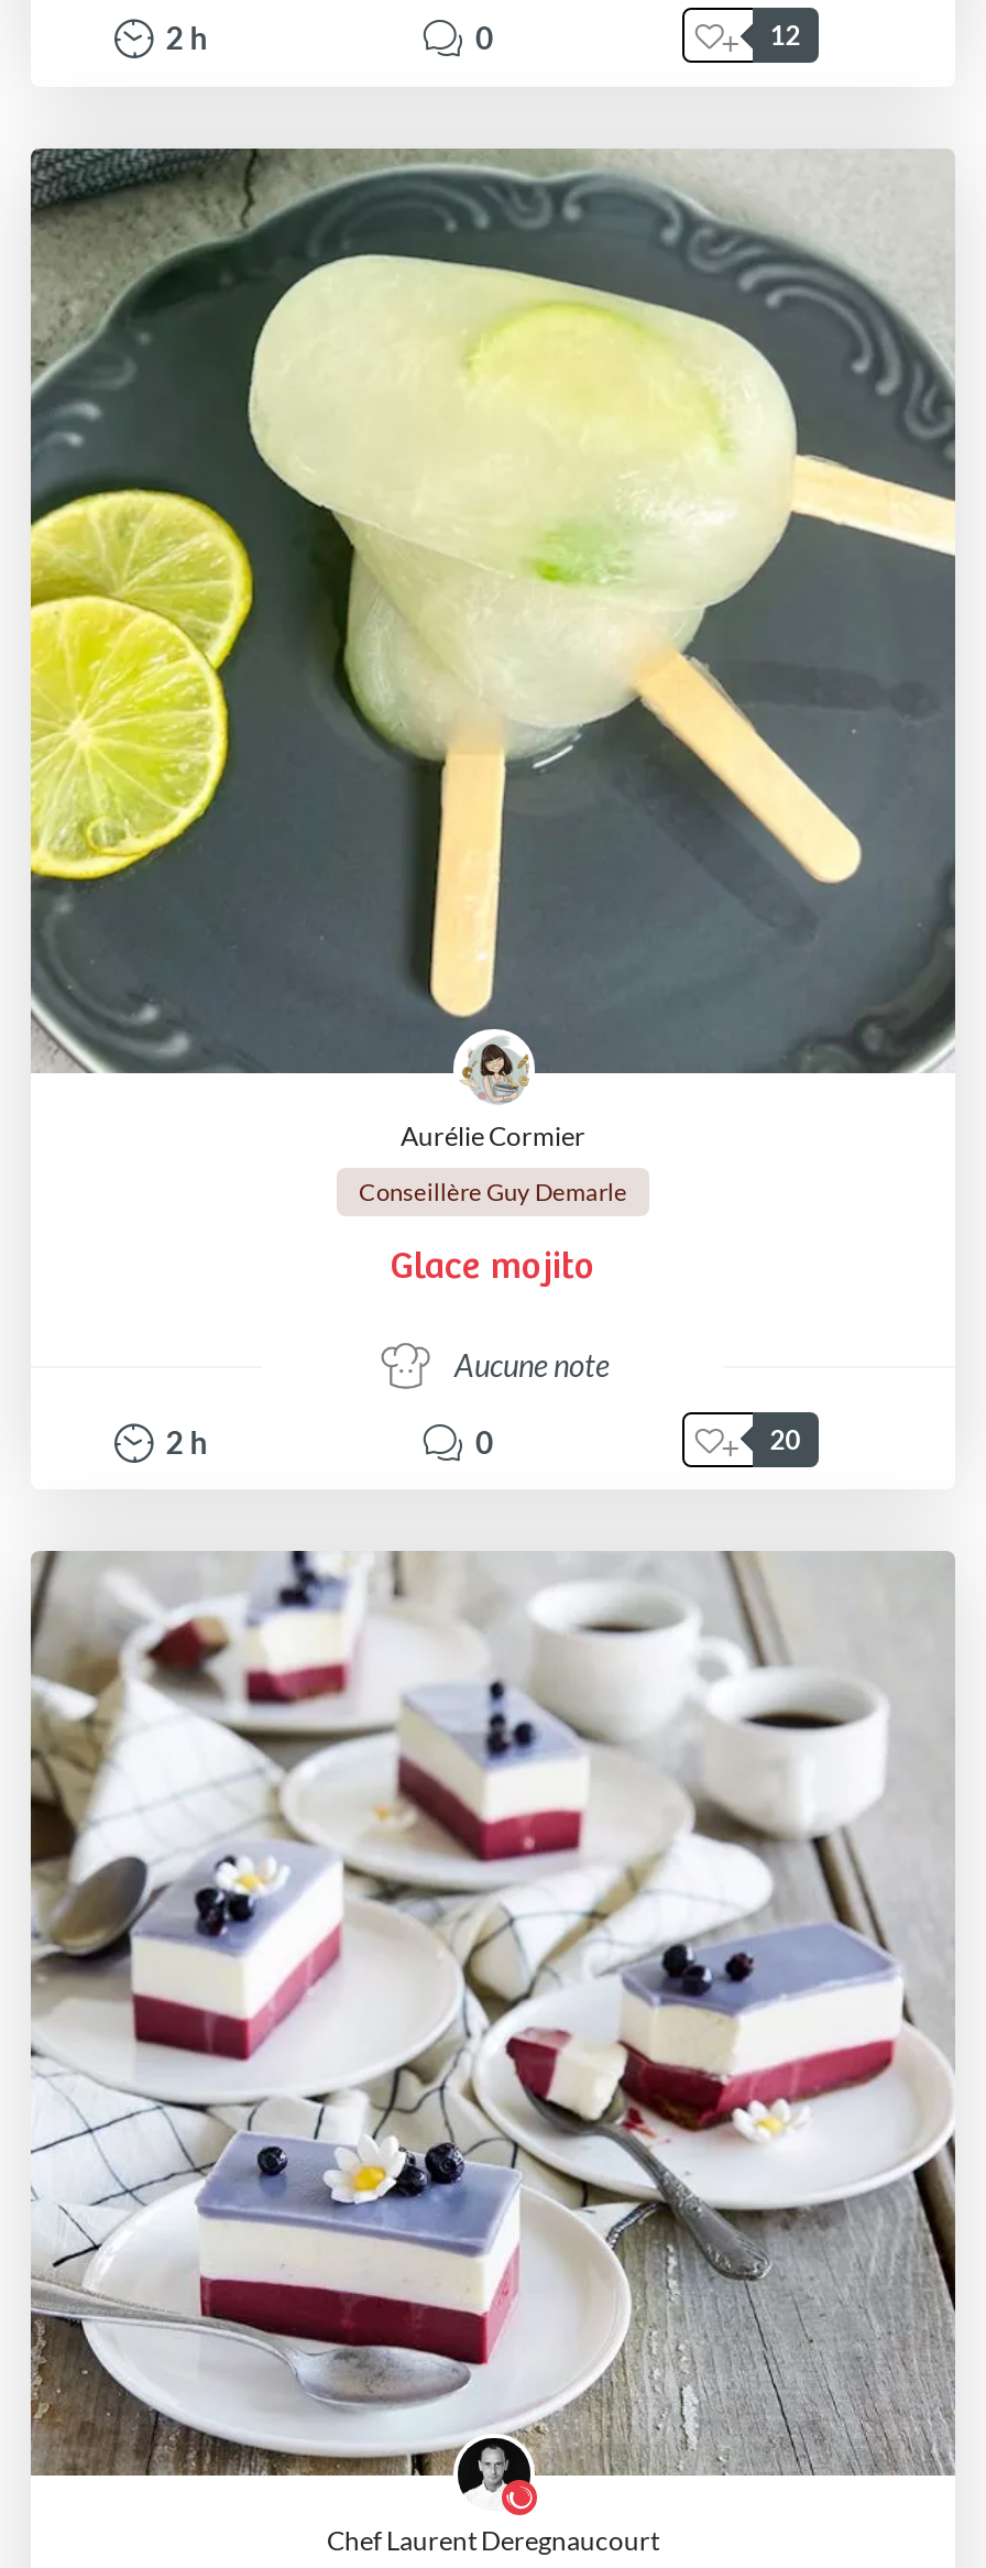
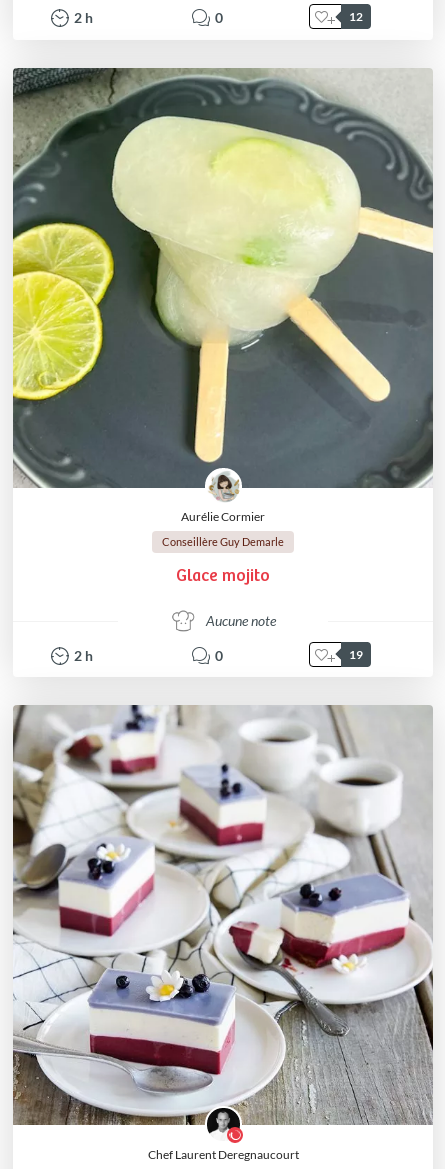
- 20
+ 19
